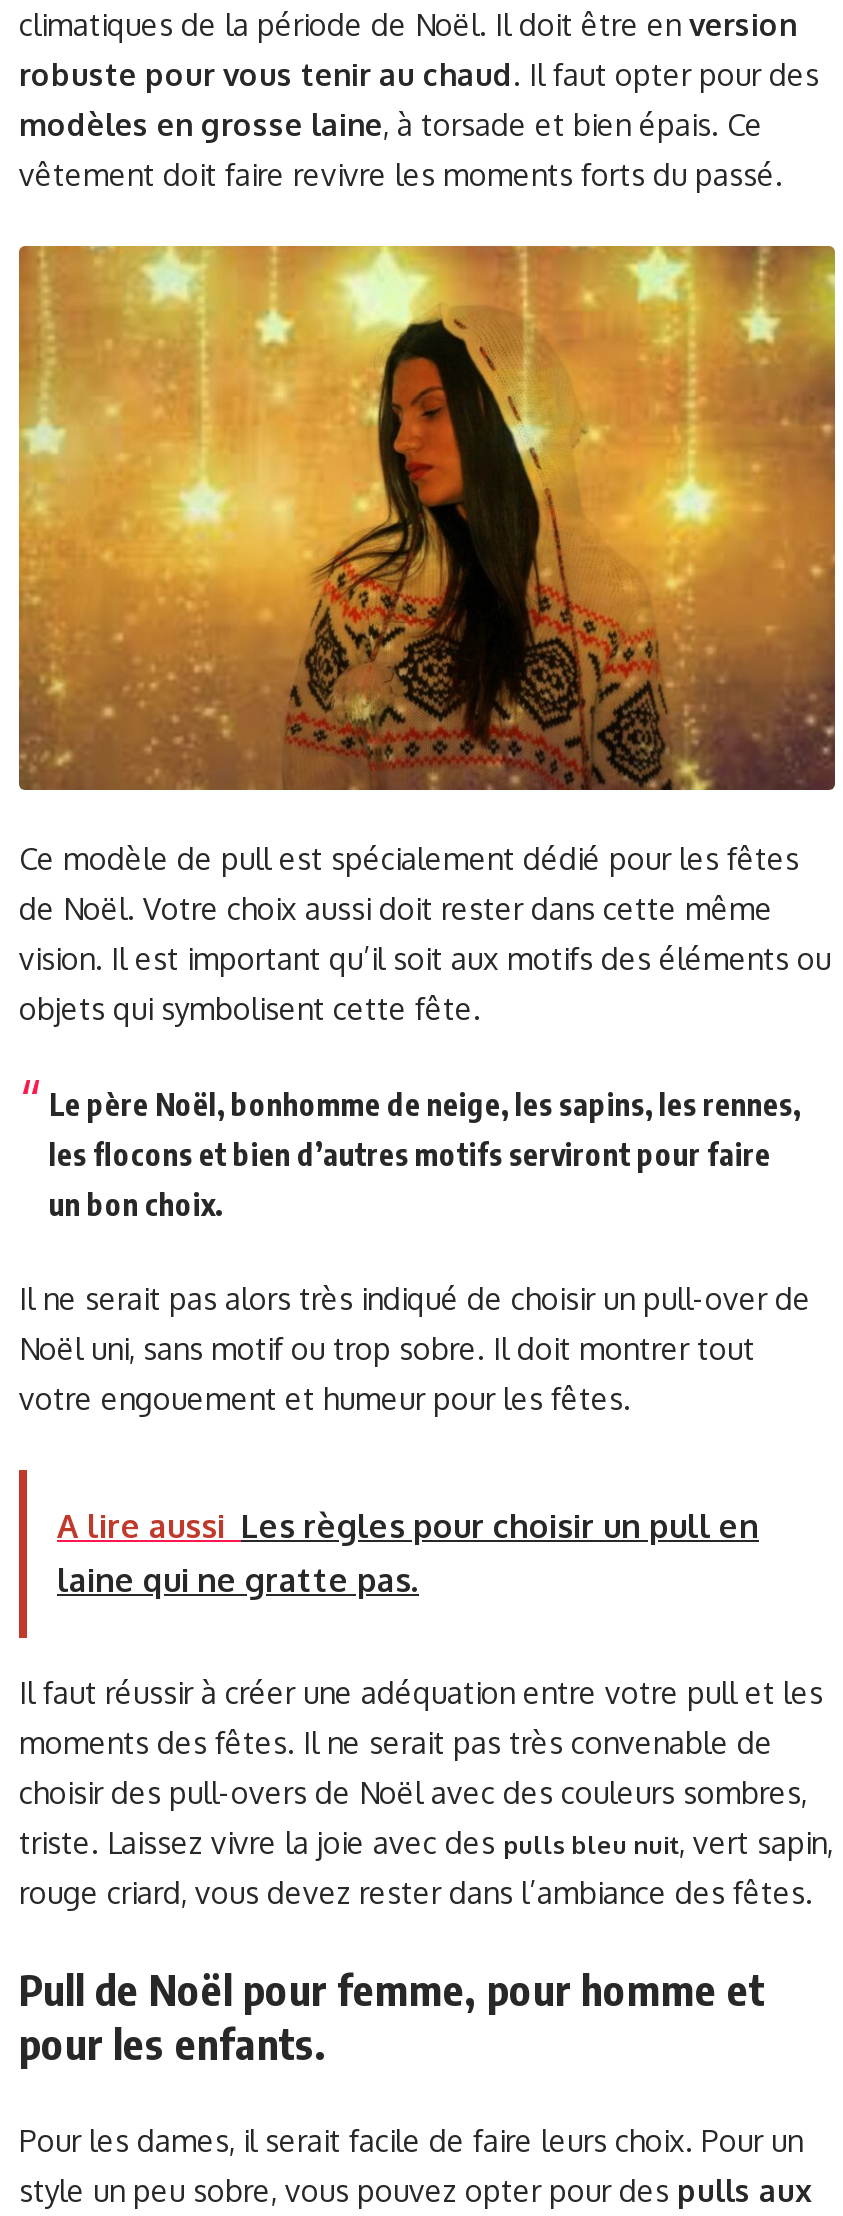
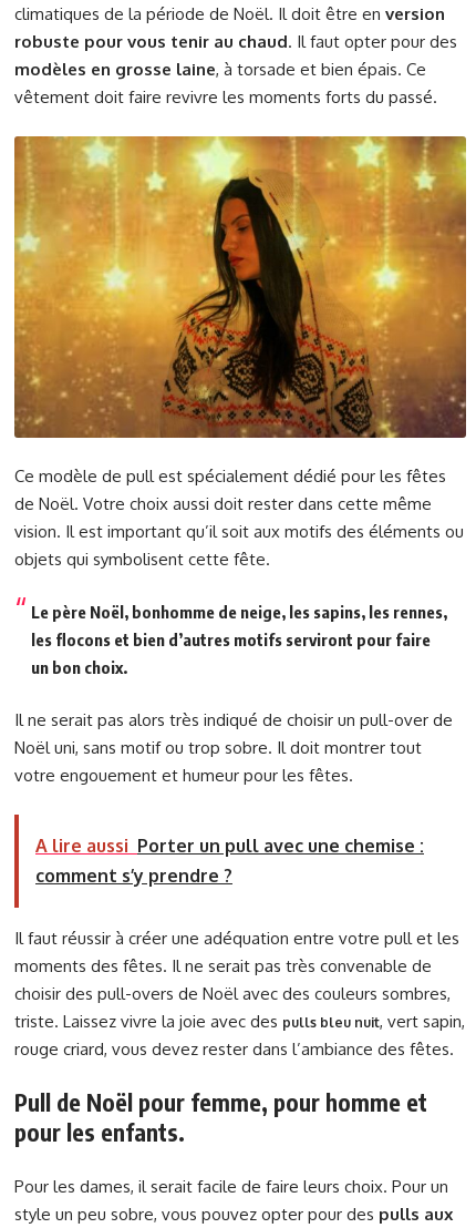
- A lire aussi Les règles pour choisir un pull en
- laine qui ne gratte pas.
+ A lire aussi Porter un pull avec une chemise :
+ comment s’y prendre ?
